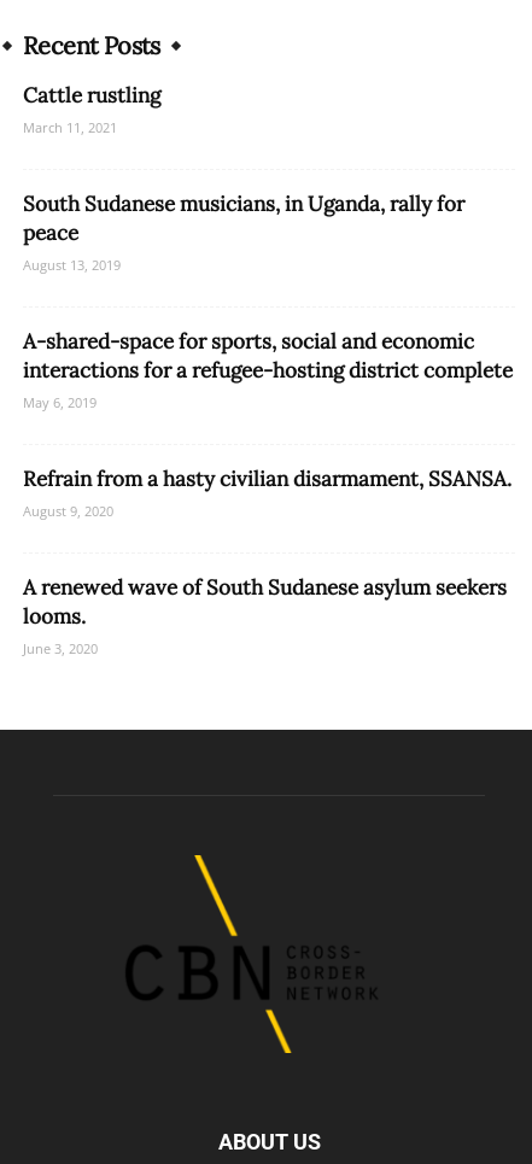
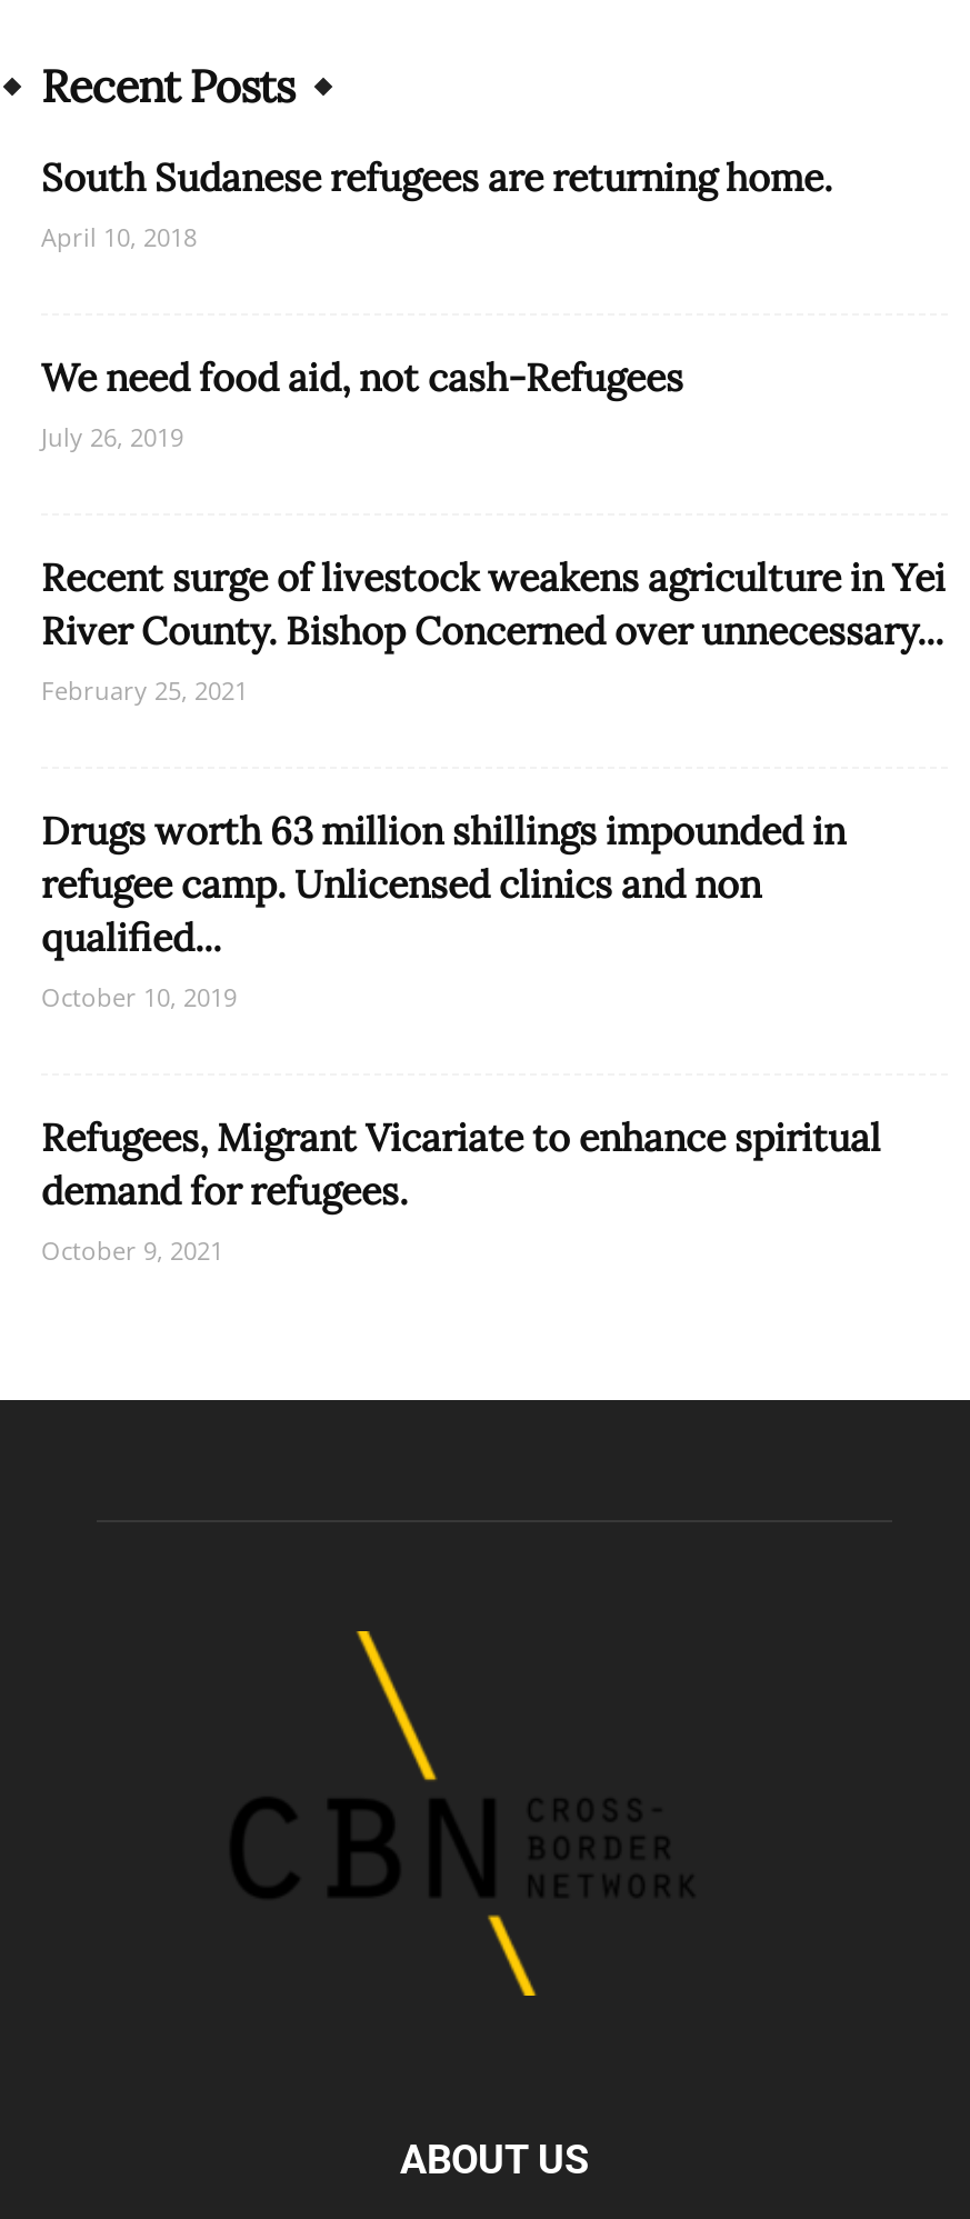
- Cattle rustling
- March 11, 2021
+ South Sudanese refugees are returning home.
+ April 10, 2018

- South Sudanese musicians, in Uganda, rally for
- peace
- August 13, 2019
+ We need food aid, not cash-Refugees
+ July 26, 2019

- A-shared-space for sports, social and economic
- interactions for a refugee-hosting district complete
- May 6, 2019
+ Recent surge of livestock weakens agriculture in Yei
+ River County. Bishop Concerned over unnecessary...
+ February 25, 2021

- Refrain from a hasty civilian disarmament, SSANSA.
- August 9, 2020
+ Drugs worth 63 million shillings impounded in
+ refugee camp. Unlicensed clinics and non
+ qualified...
+ October 10, 2019

- A renewed wave of South Sudanese asylum seekers
- looms.
- June 3, 2020
+ Refugees, Migrant Vicariate to enhance spiritual
+ demand for refugees.
+ October 9, 2021
